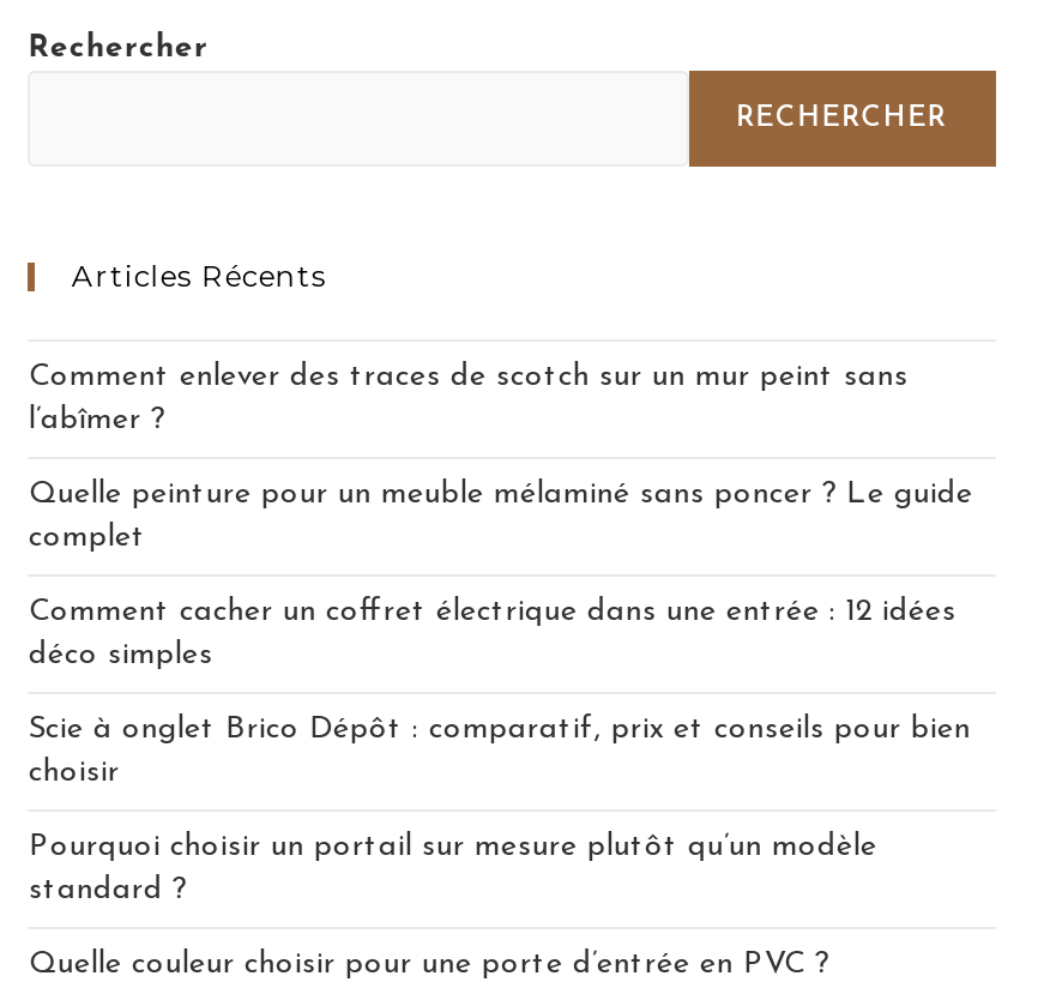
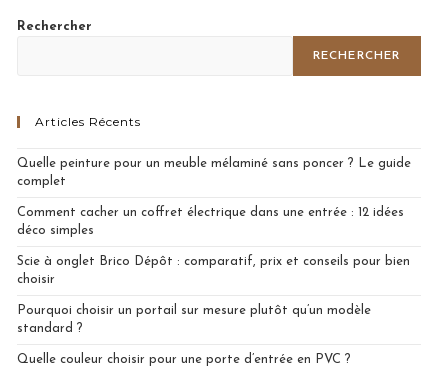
- Comment enlever des traces de scotch sur un mur peint sans
- l’abîmer ?
